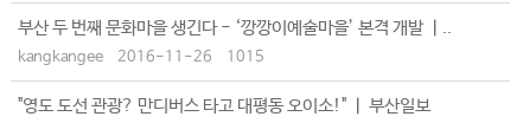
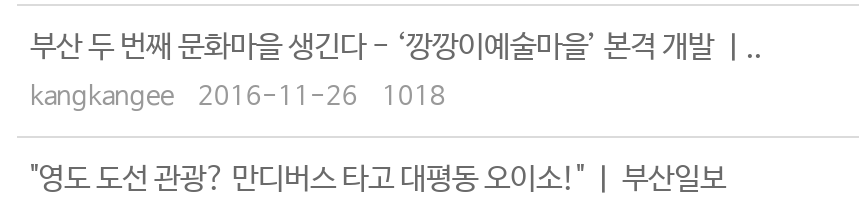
- kangkangee 2016-11-26 1015
+ kangkangee 2016-11-26 1018
